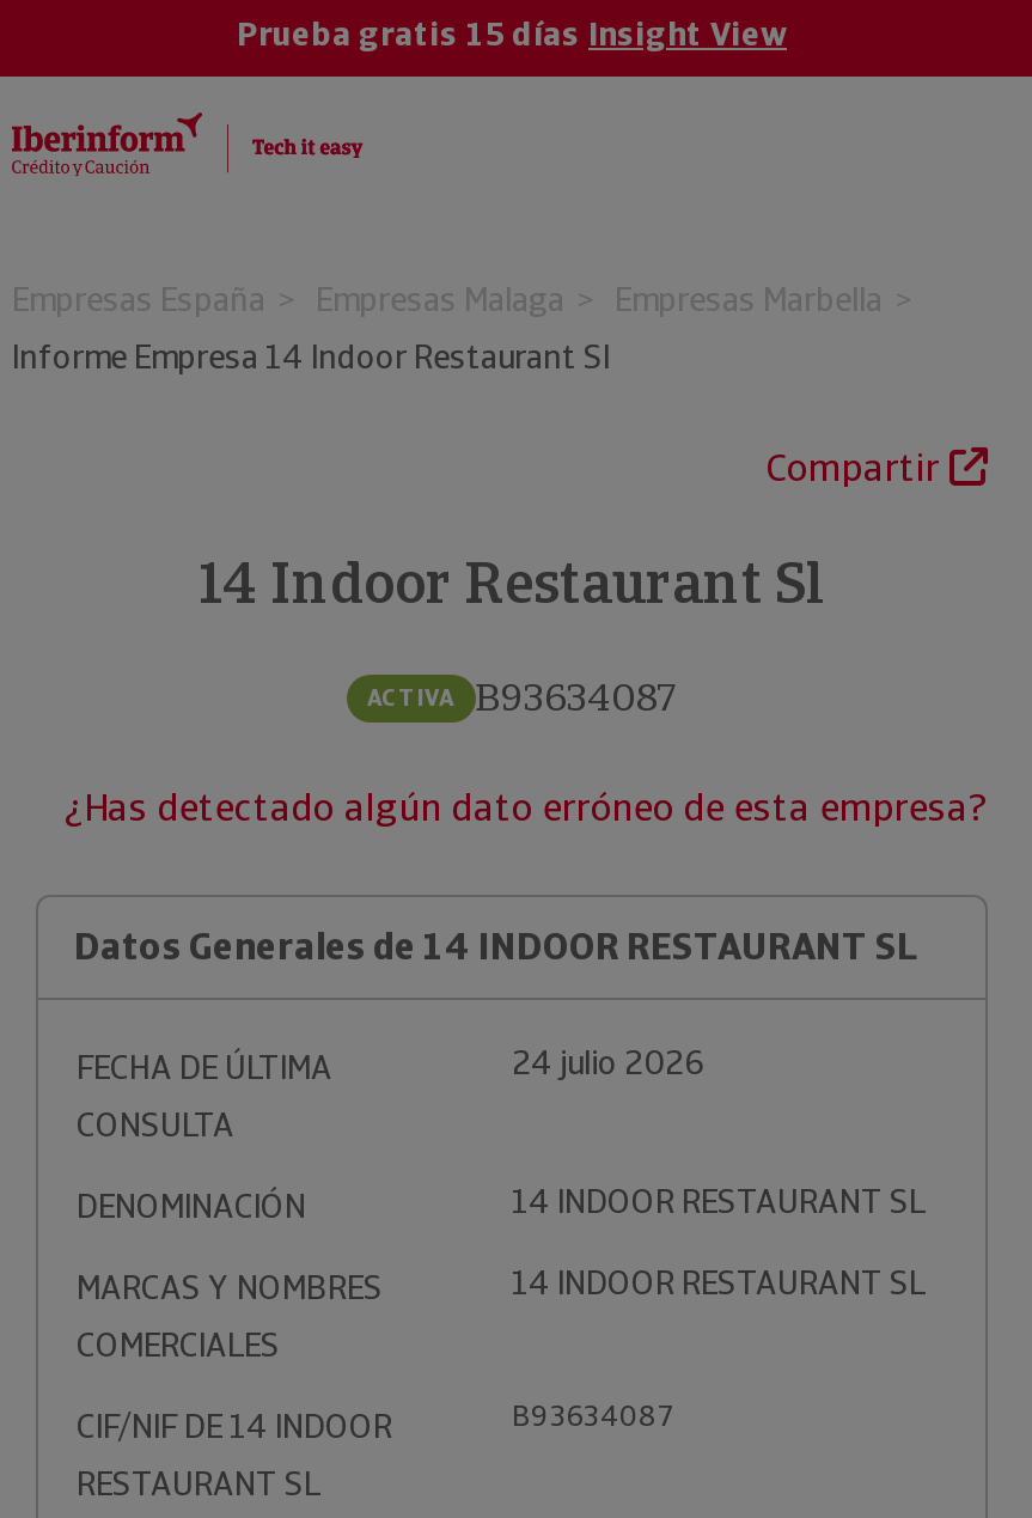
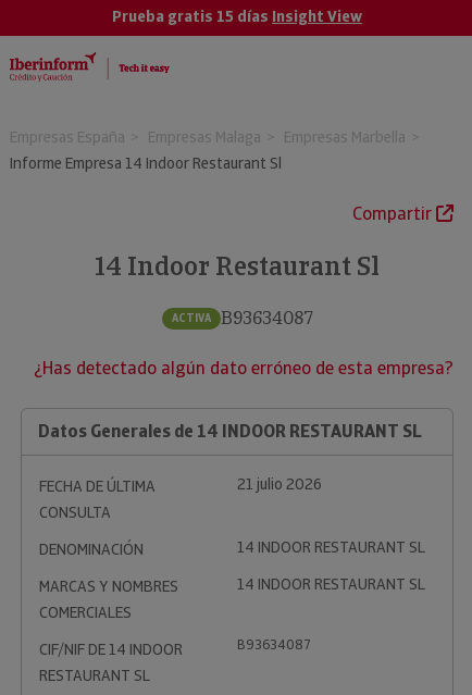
- 24 julio 2026
+ 21 julio 2026
